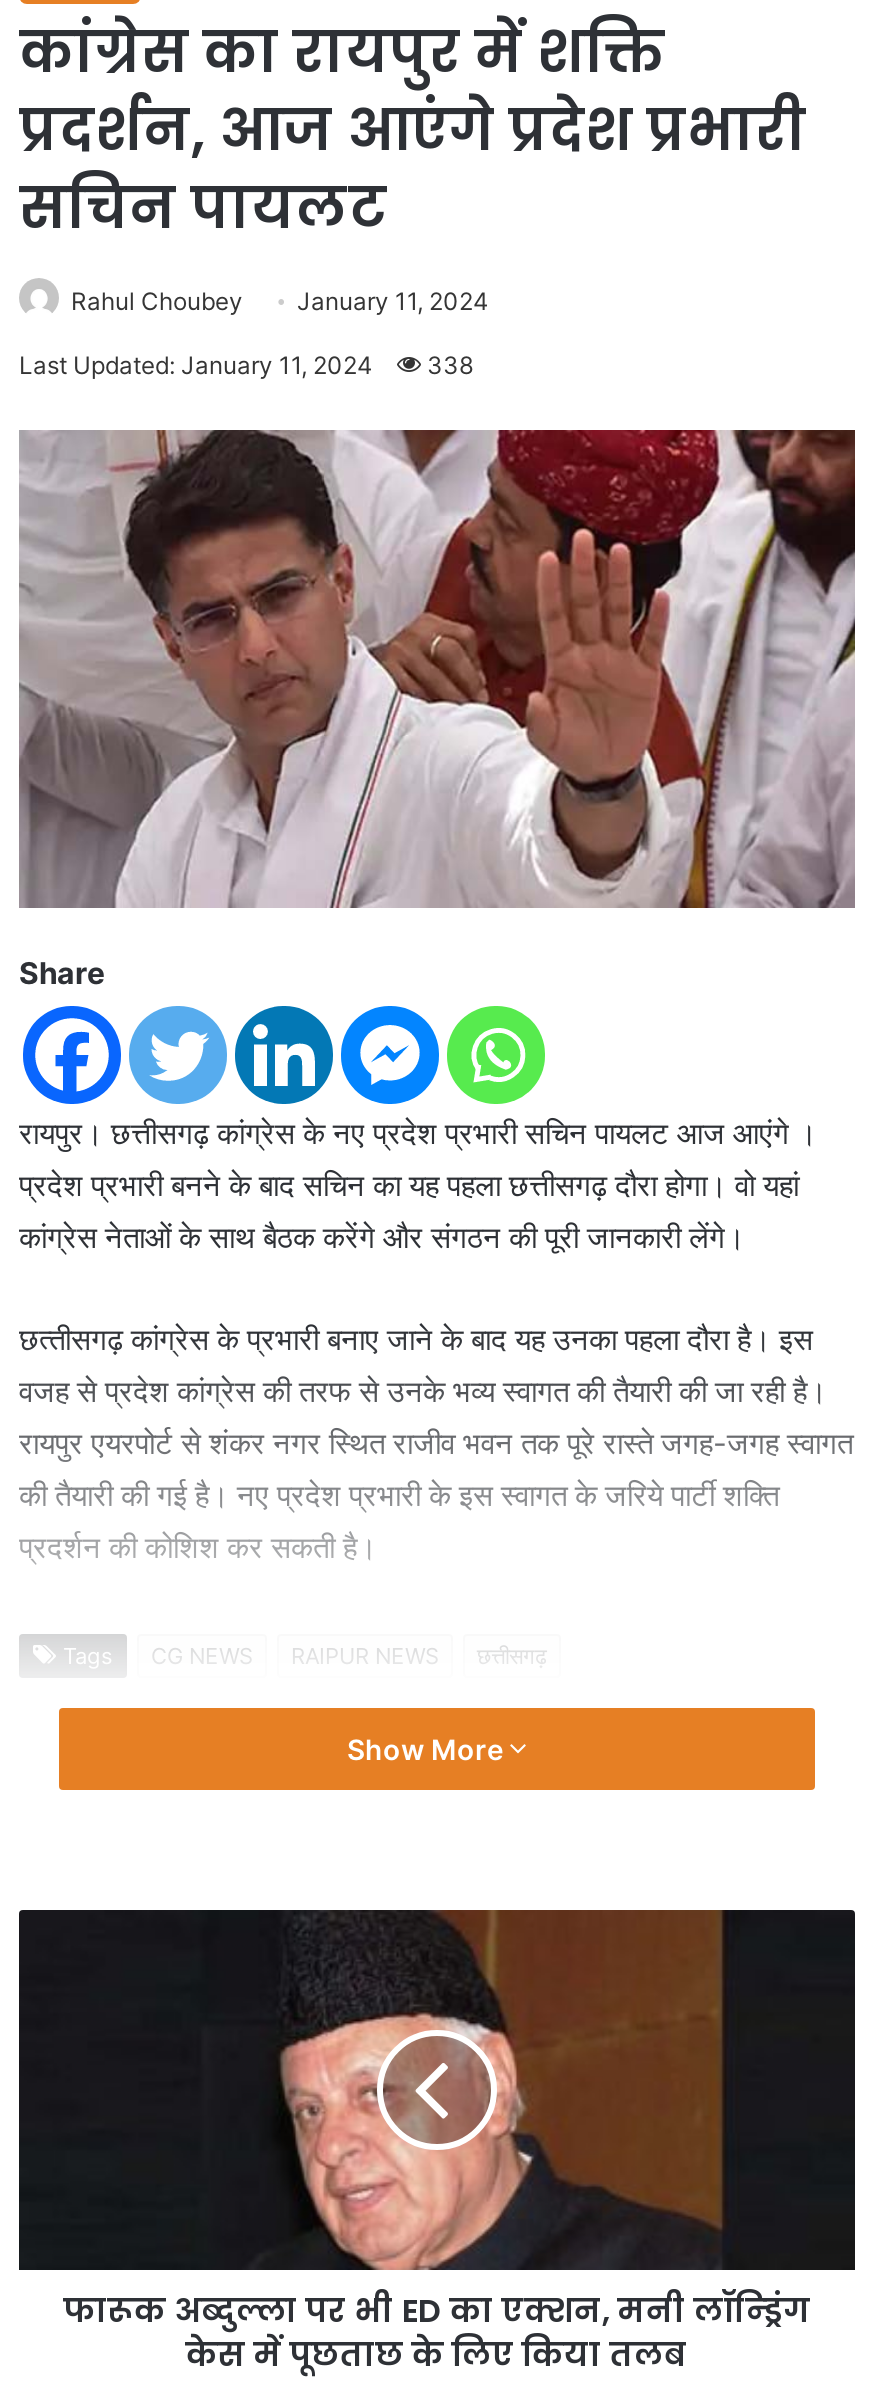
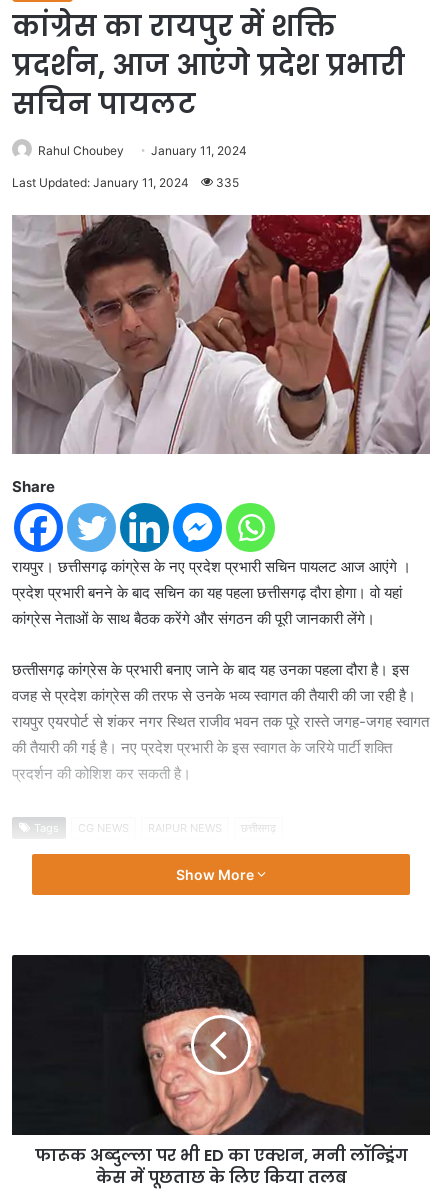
- Last Updated: January 11, 2024 338
+ Last Updated: January 11, 2024 335
